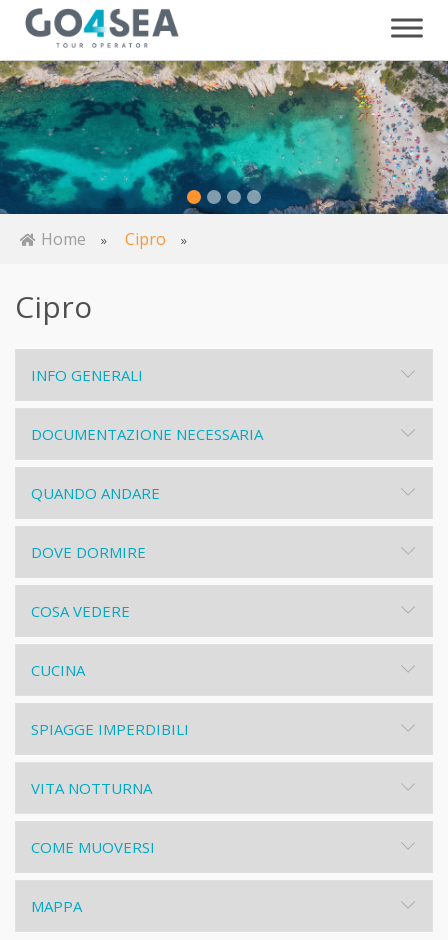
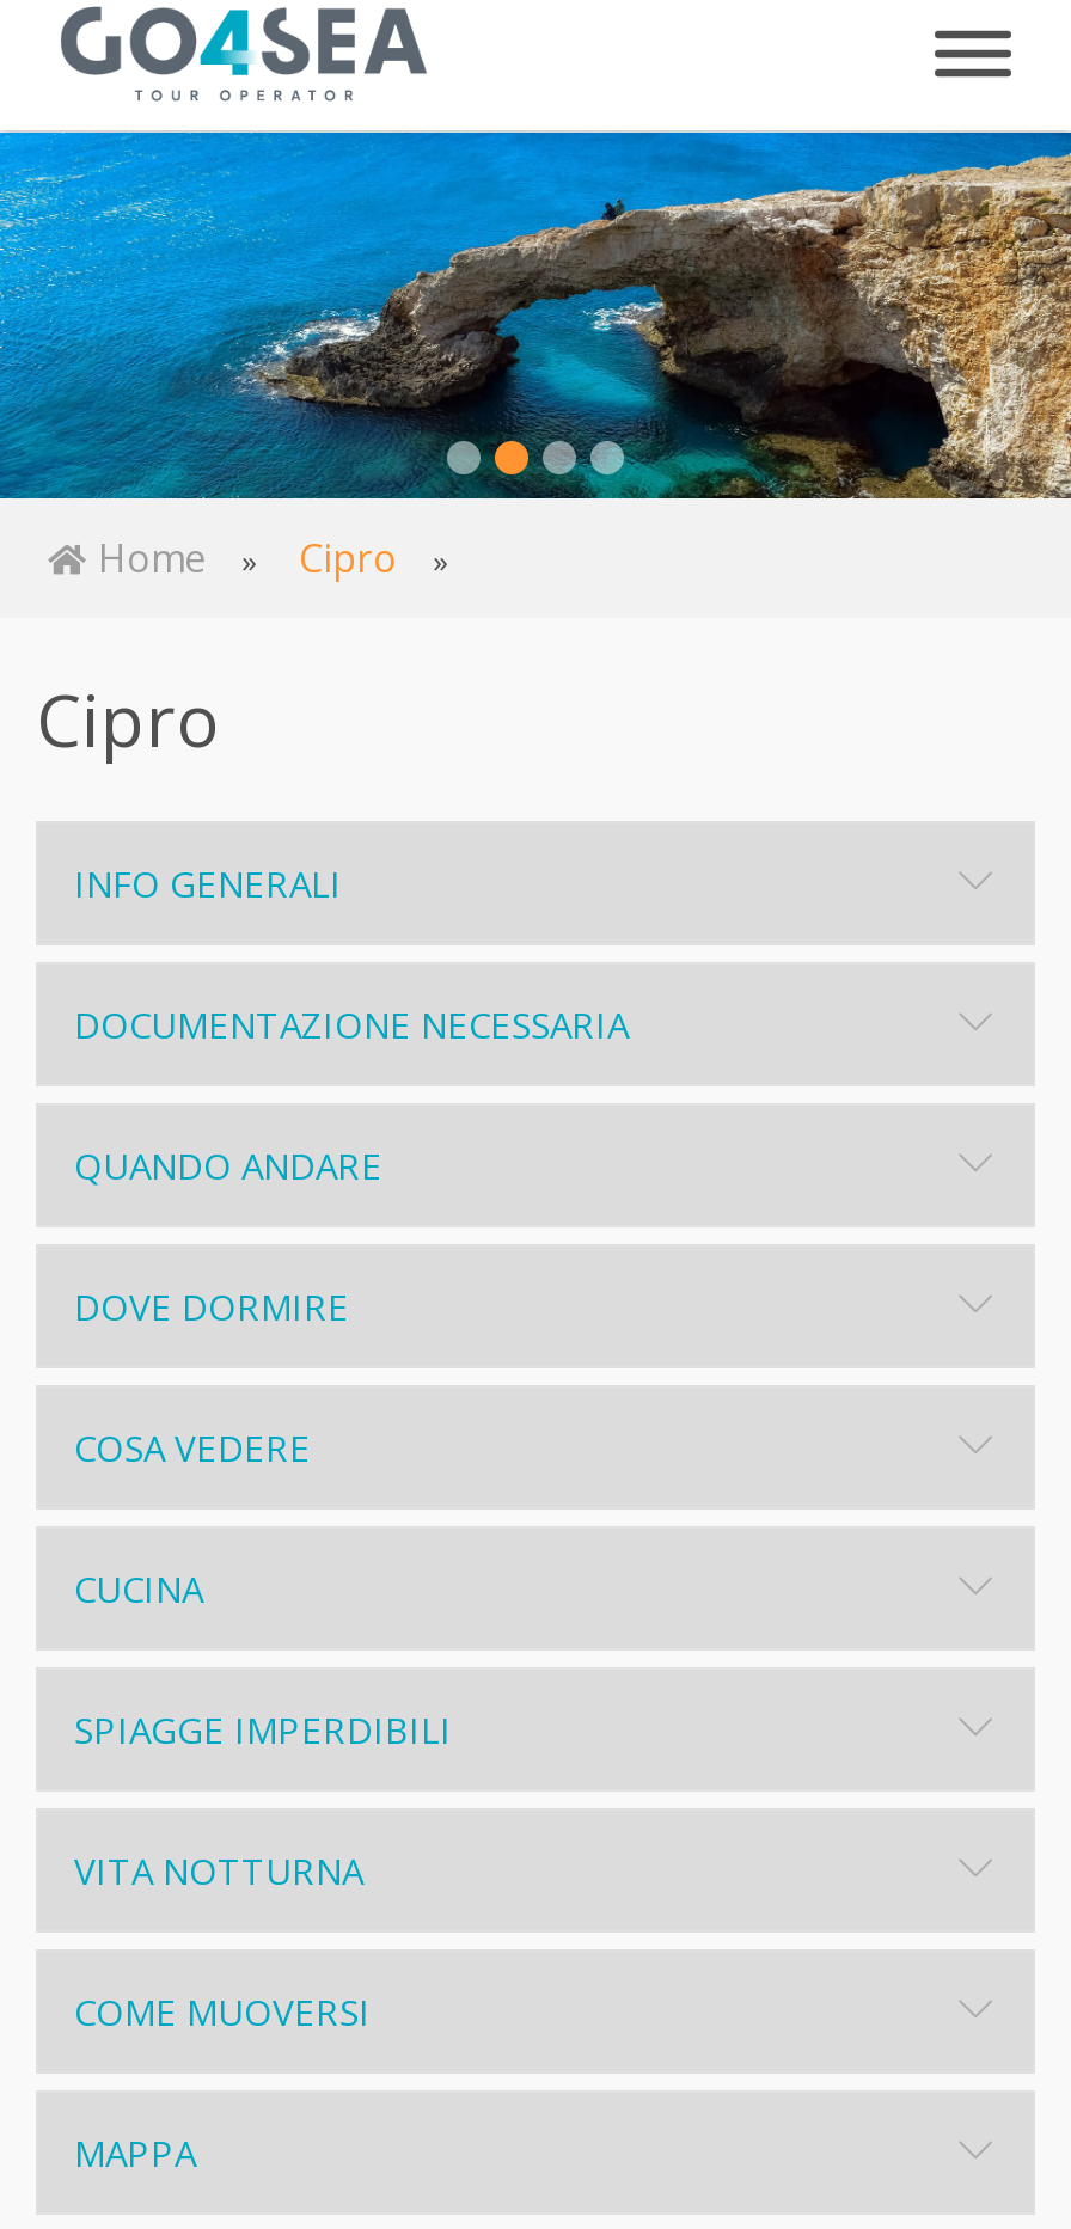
- [image]
+ [image]
